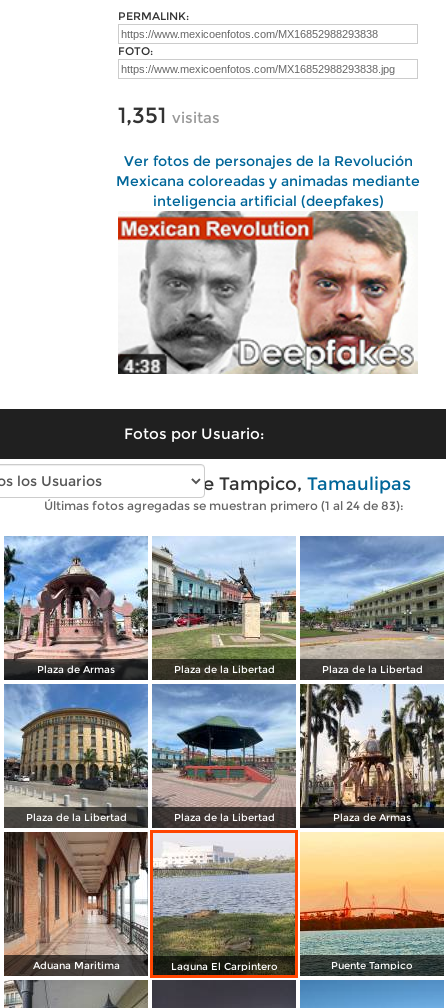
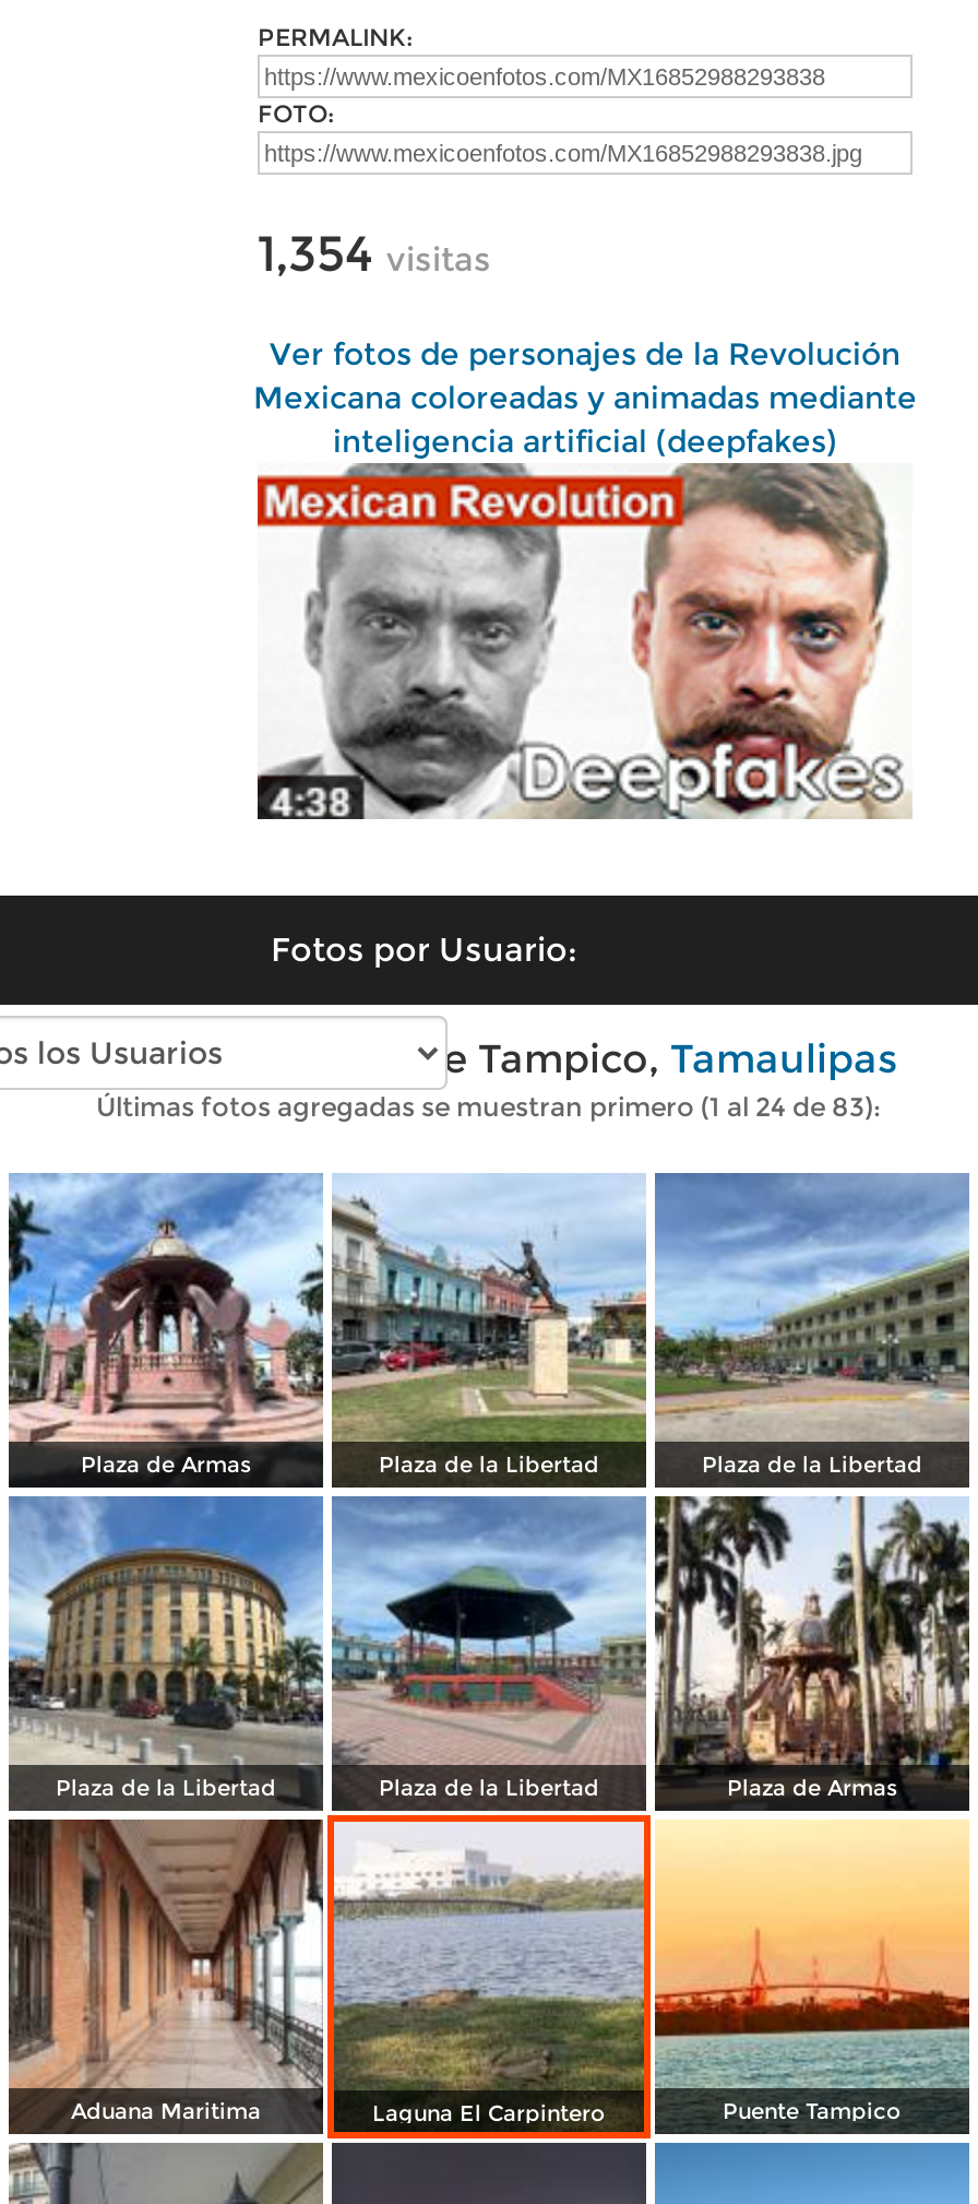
- 1,351 visitas
+ 1,354 visitas
